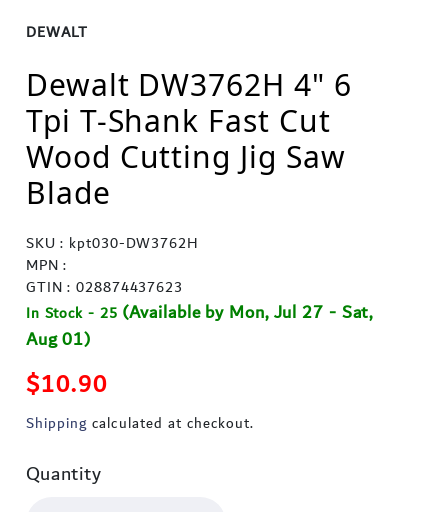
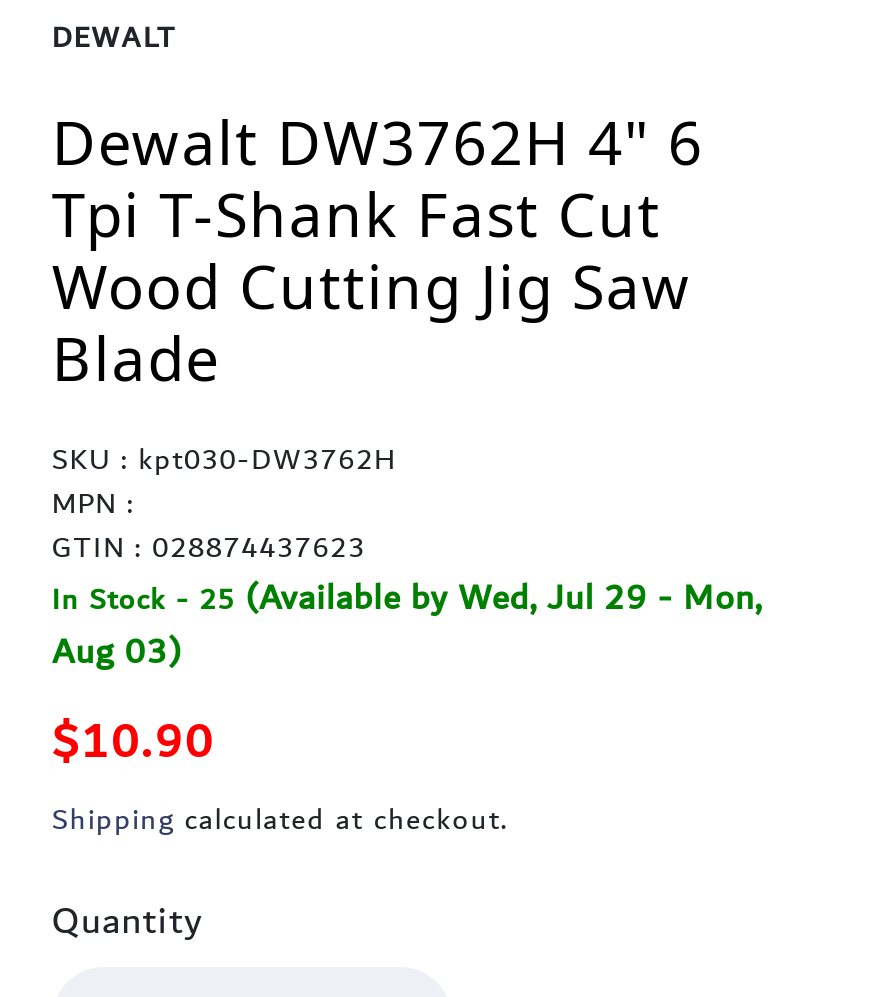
- In Stock - 25 (Available by Mon, Jul 27 - Sat,
+ In Stock - 25 (Available by Wed, Jul 29 - Mon,

- Aug 01)
+ Aug 03)
